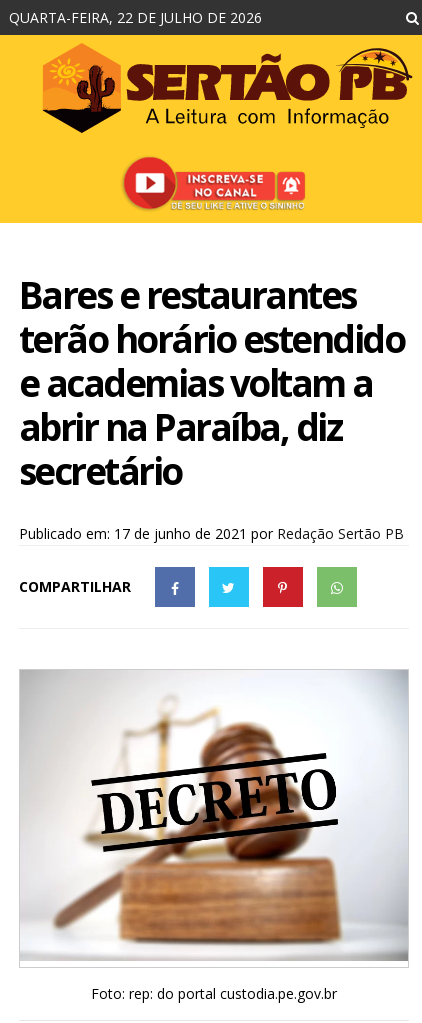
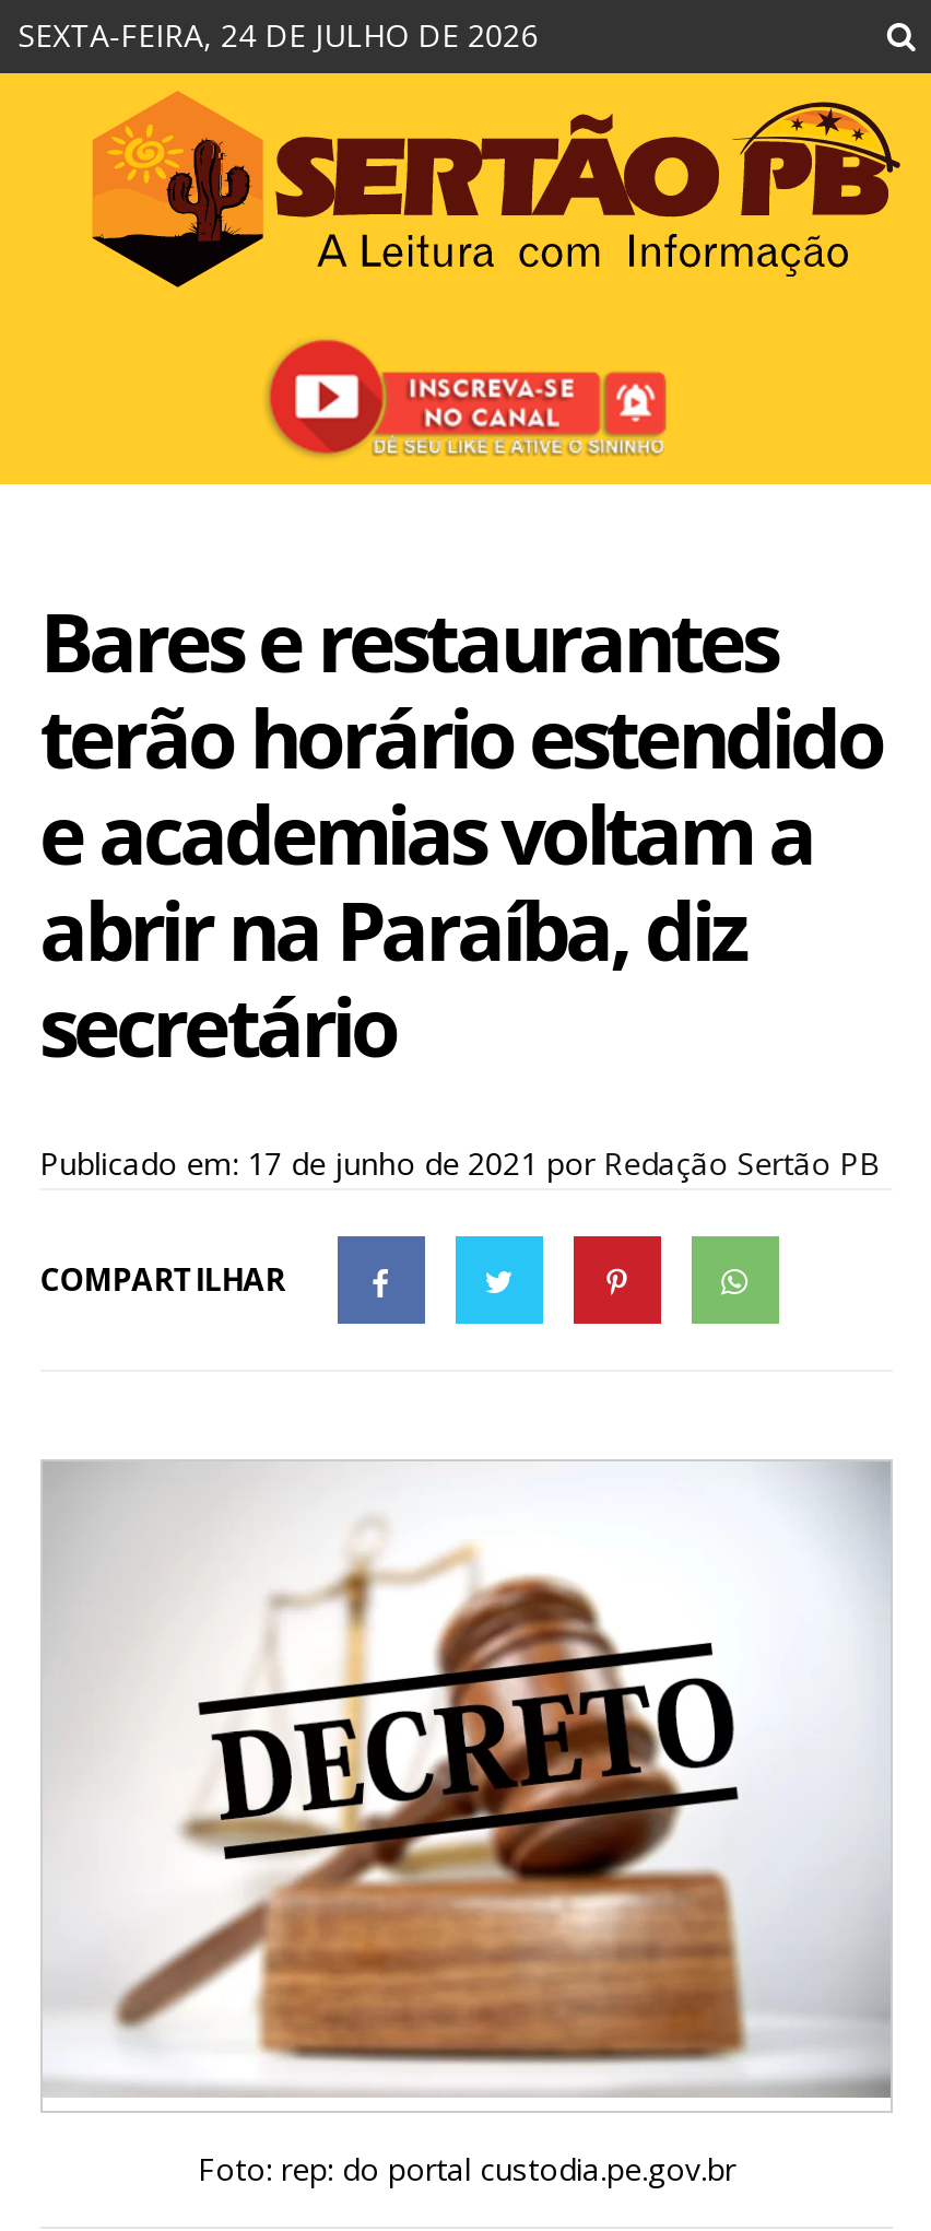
- QUARTA-FEIRA, 22 DE JULHO DE 2026
+ SEXTA-FEIRA, 24 DE JULHO DE 2026
